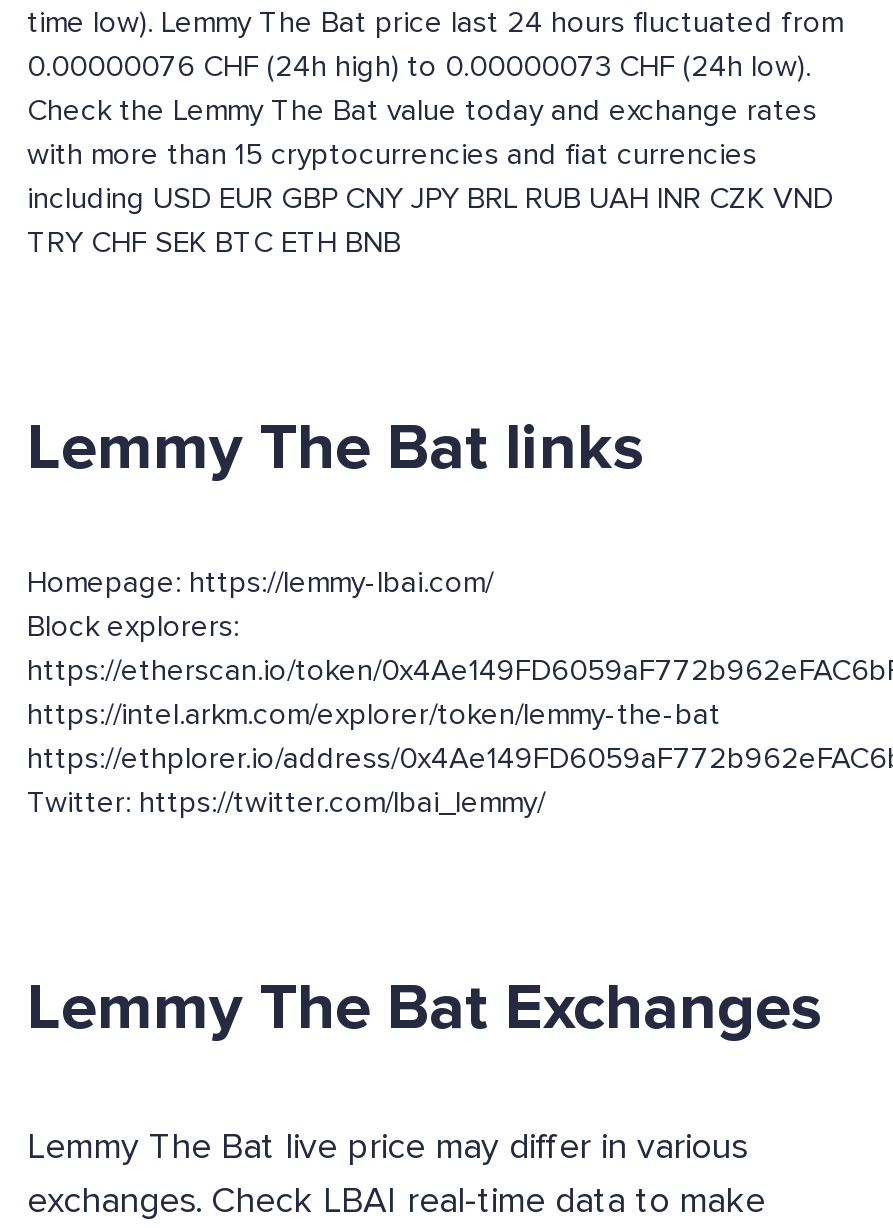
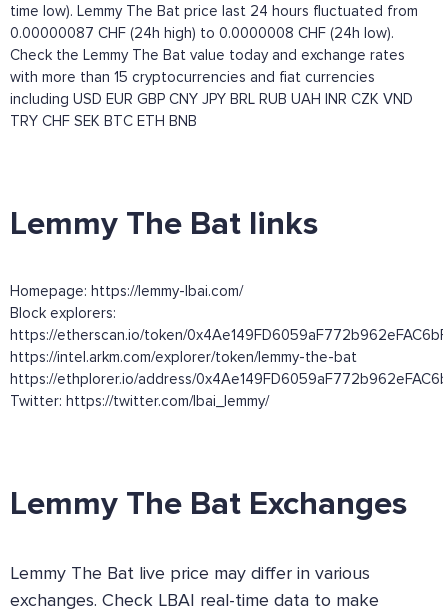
- 0.00000076 CHF (24h high) to 0.00000073 CHF (24h low).
+ 0.00000087 CHF (24h high) to 0.0000008 CHF (24h low).
